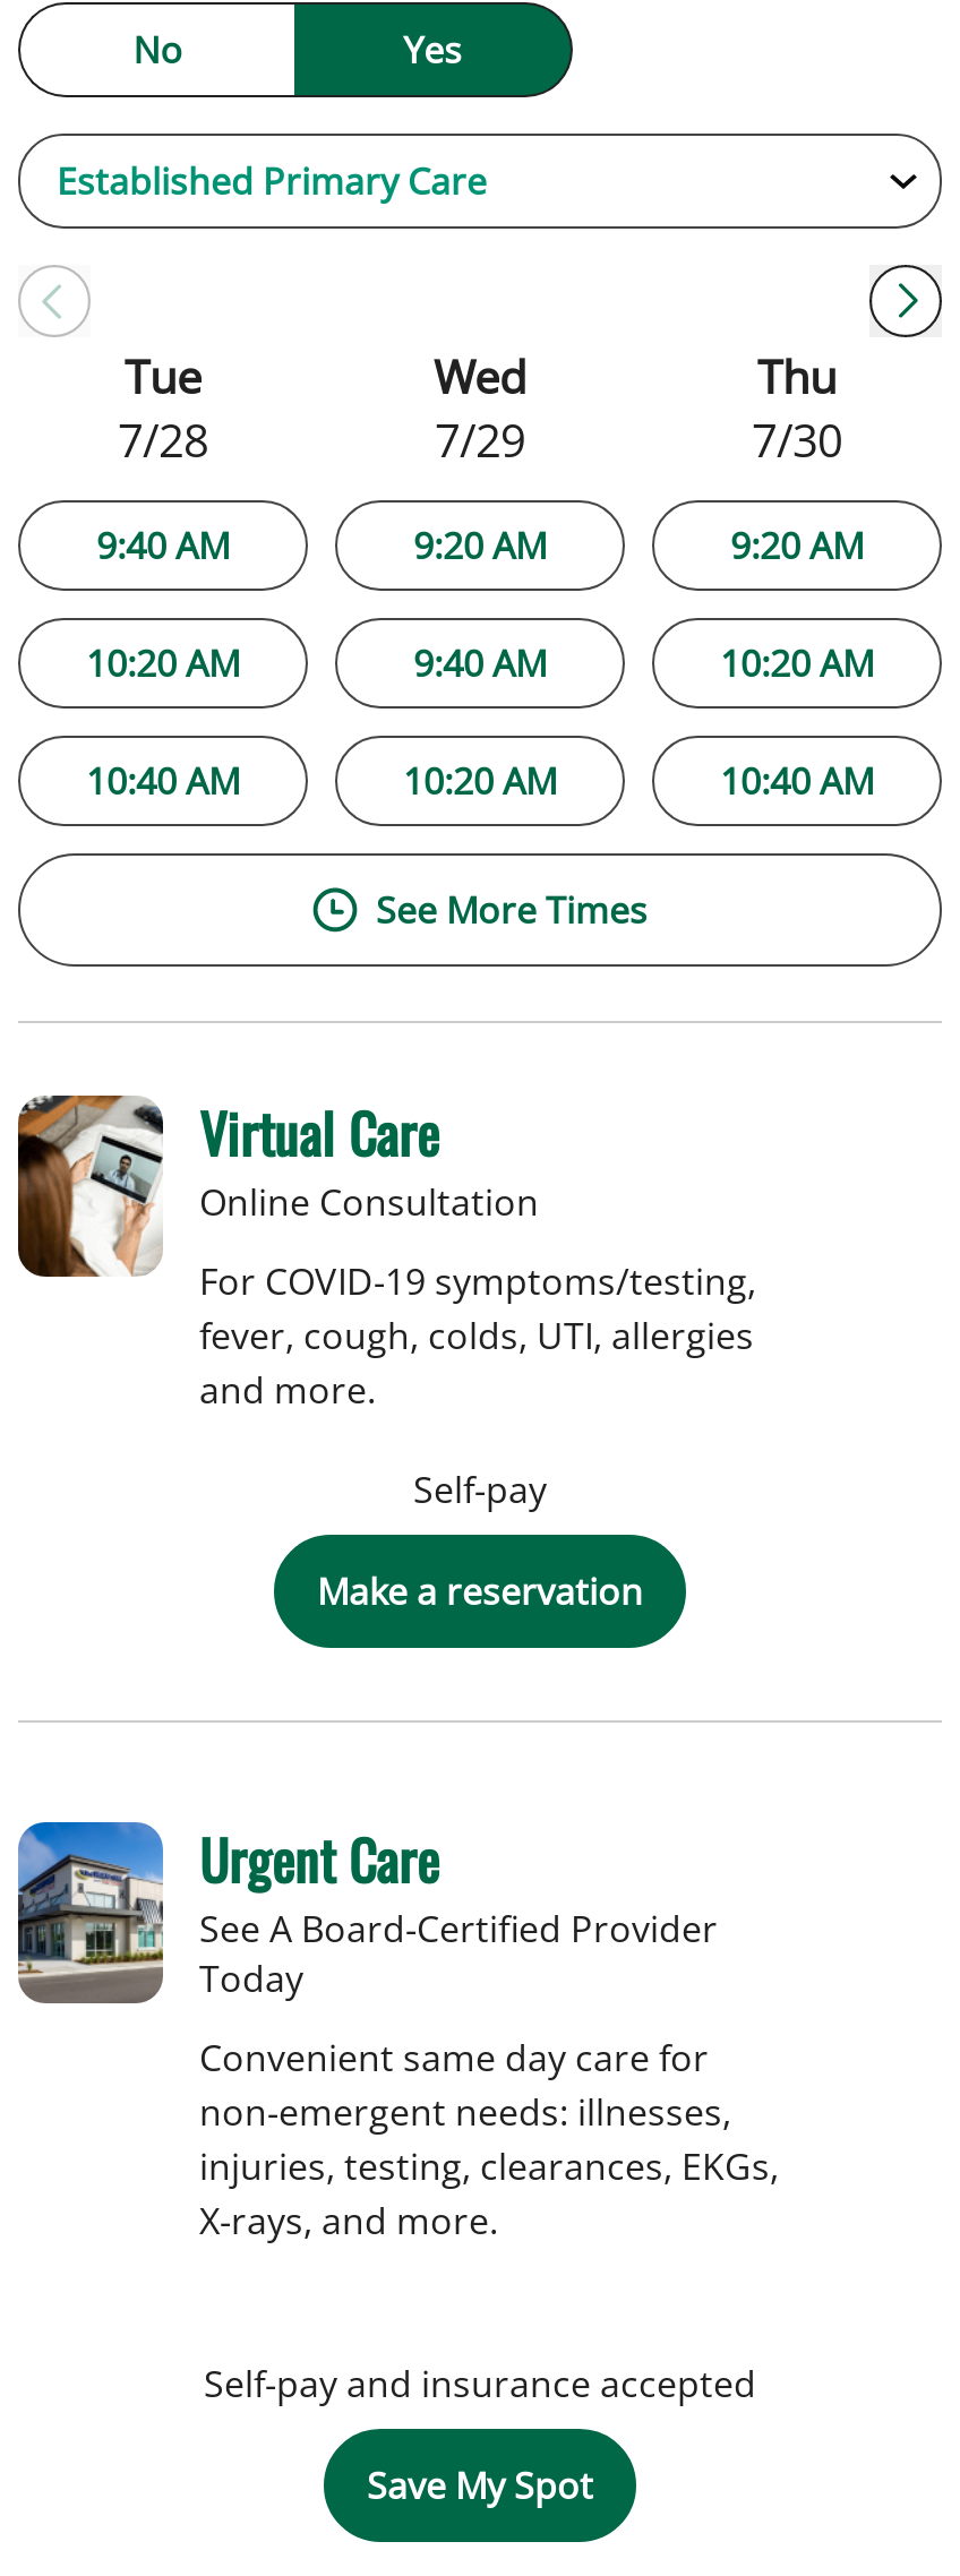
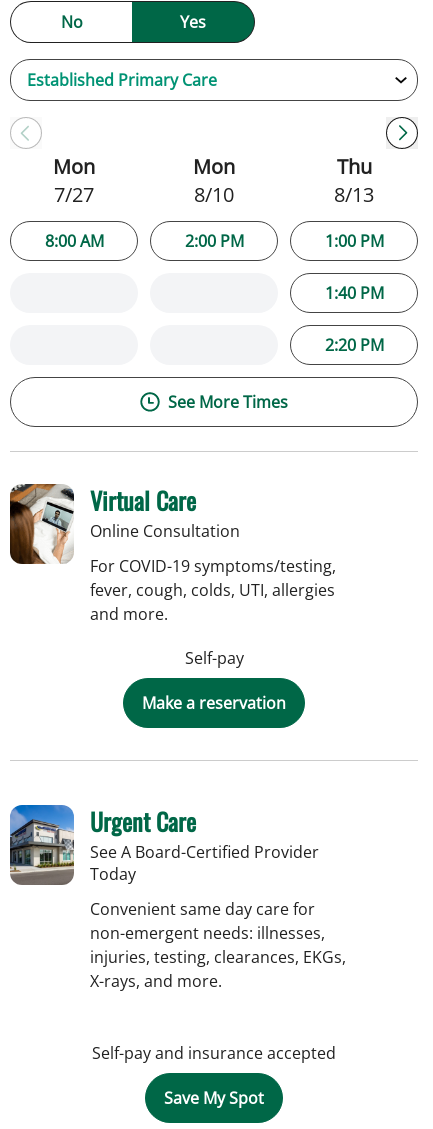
- Tue
- 7/28
- 9:40 AM
- 10:20 AM
- 10:40 AM
+ Mon
+ 7/27
+ 8:00 AM

- Wed
- 7/29
- 9:20 AM
- 9:40 AM
- 10:20 AM
+ Mon
+ 8/10
+ 2:00 PM

- 7/30
+ 8/13

- 9:20 AM
+ 1:00 PM

- 10:20 AM
+ 1:40 PM

- 10:40 AM
+ 2:20 PM
